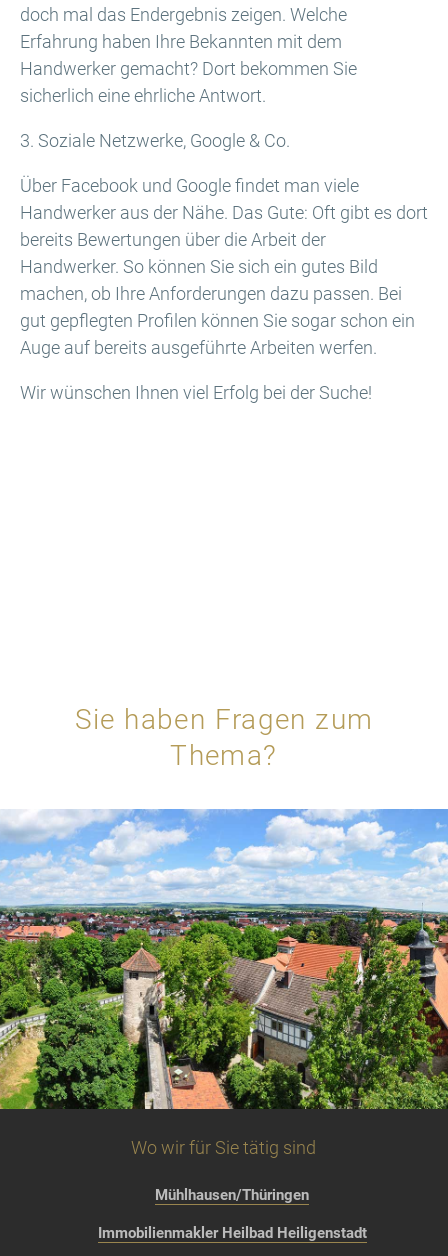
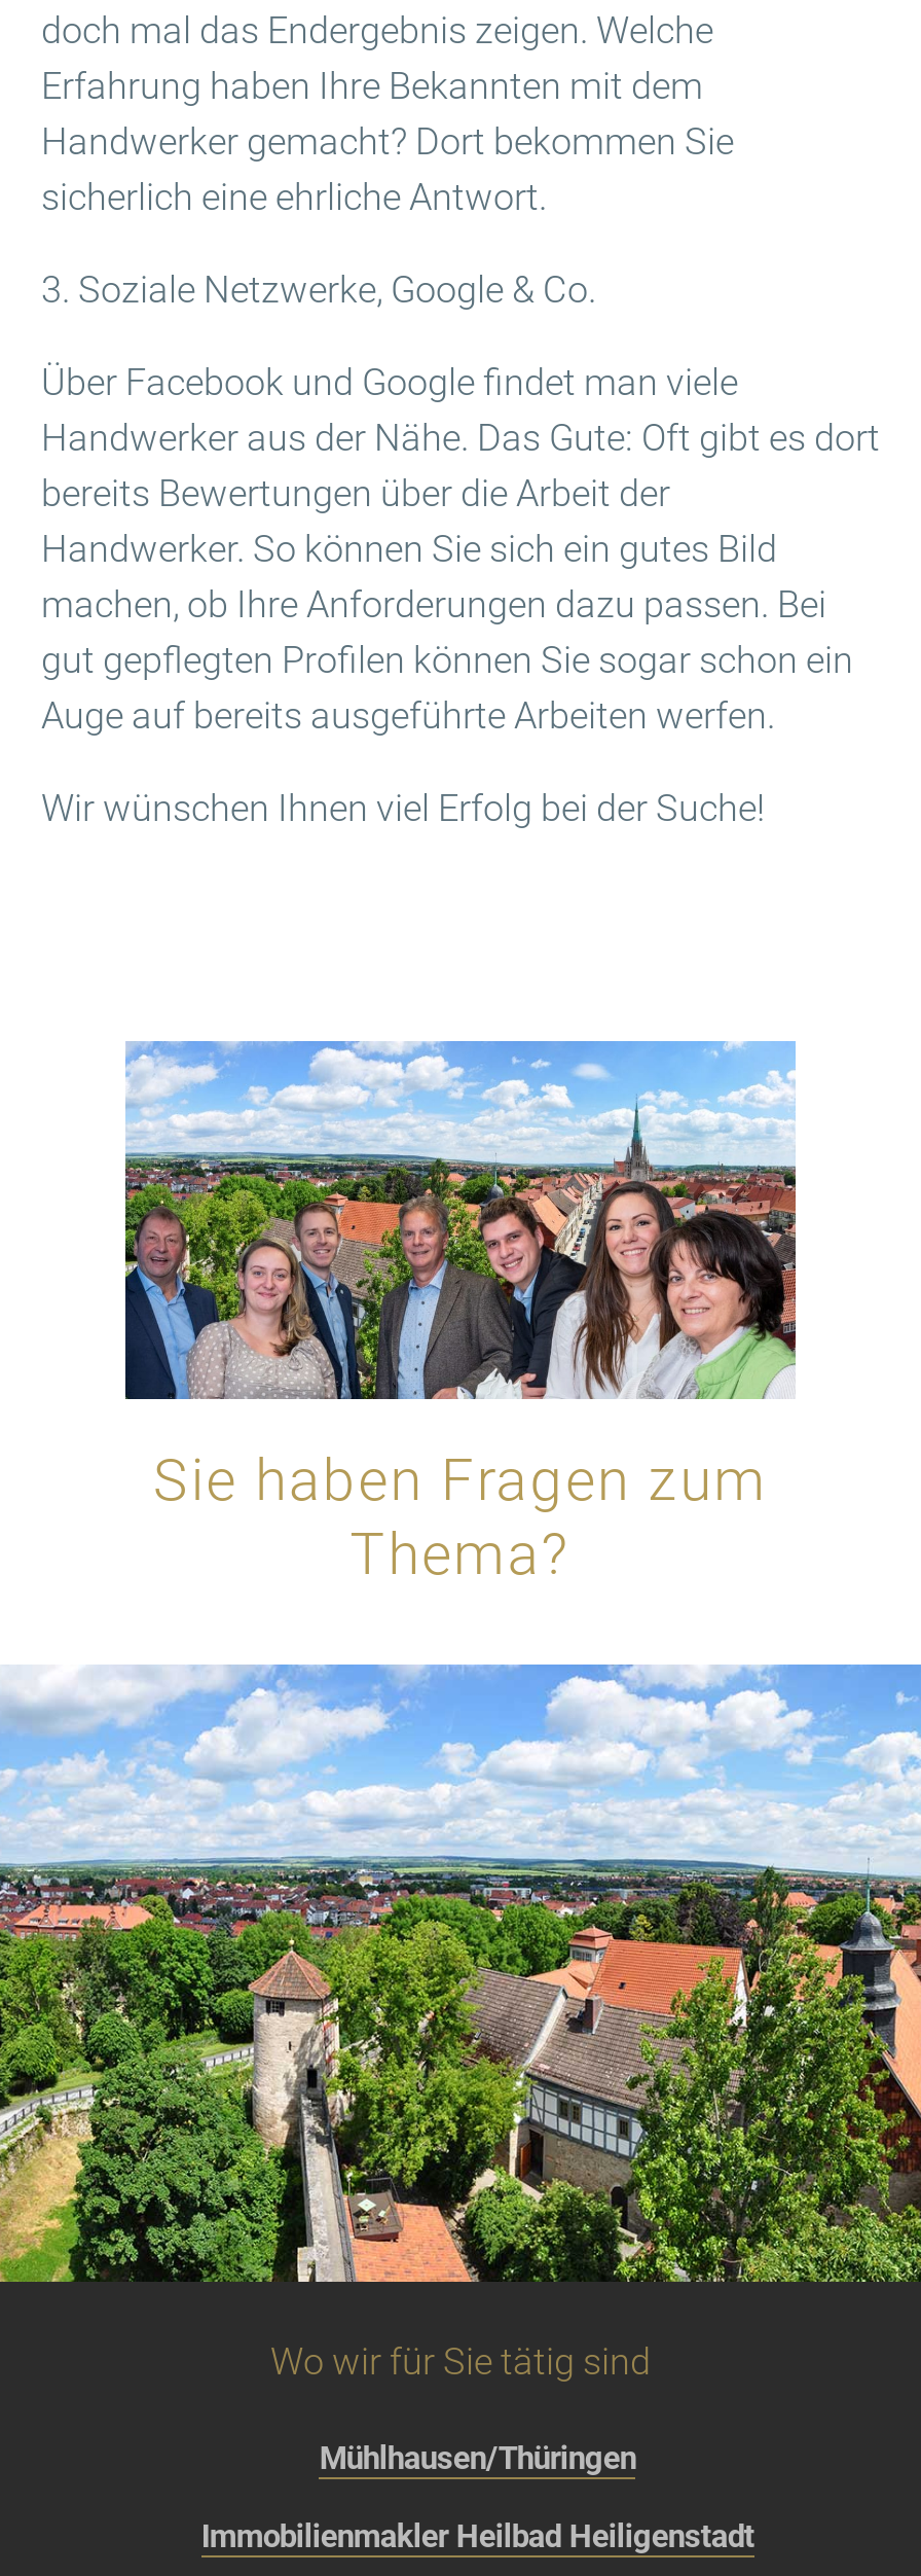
+ [image]
